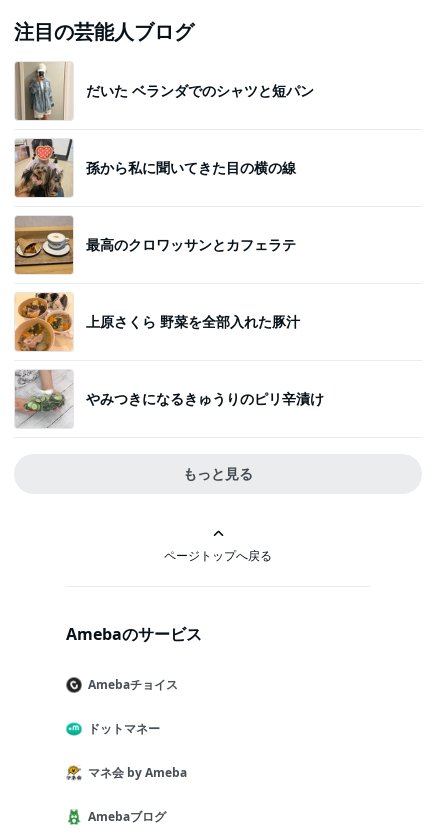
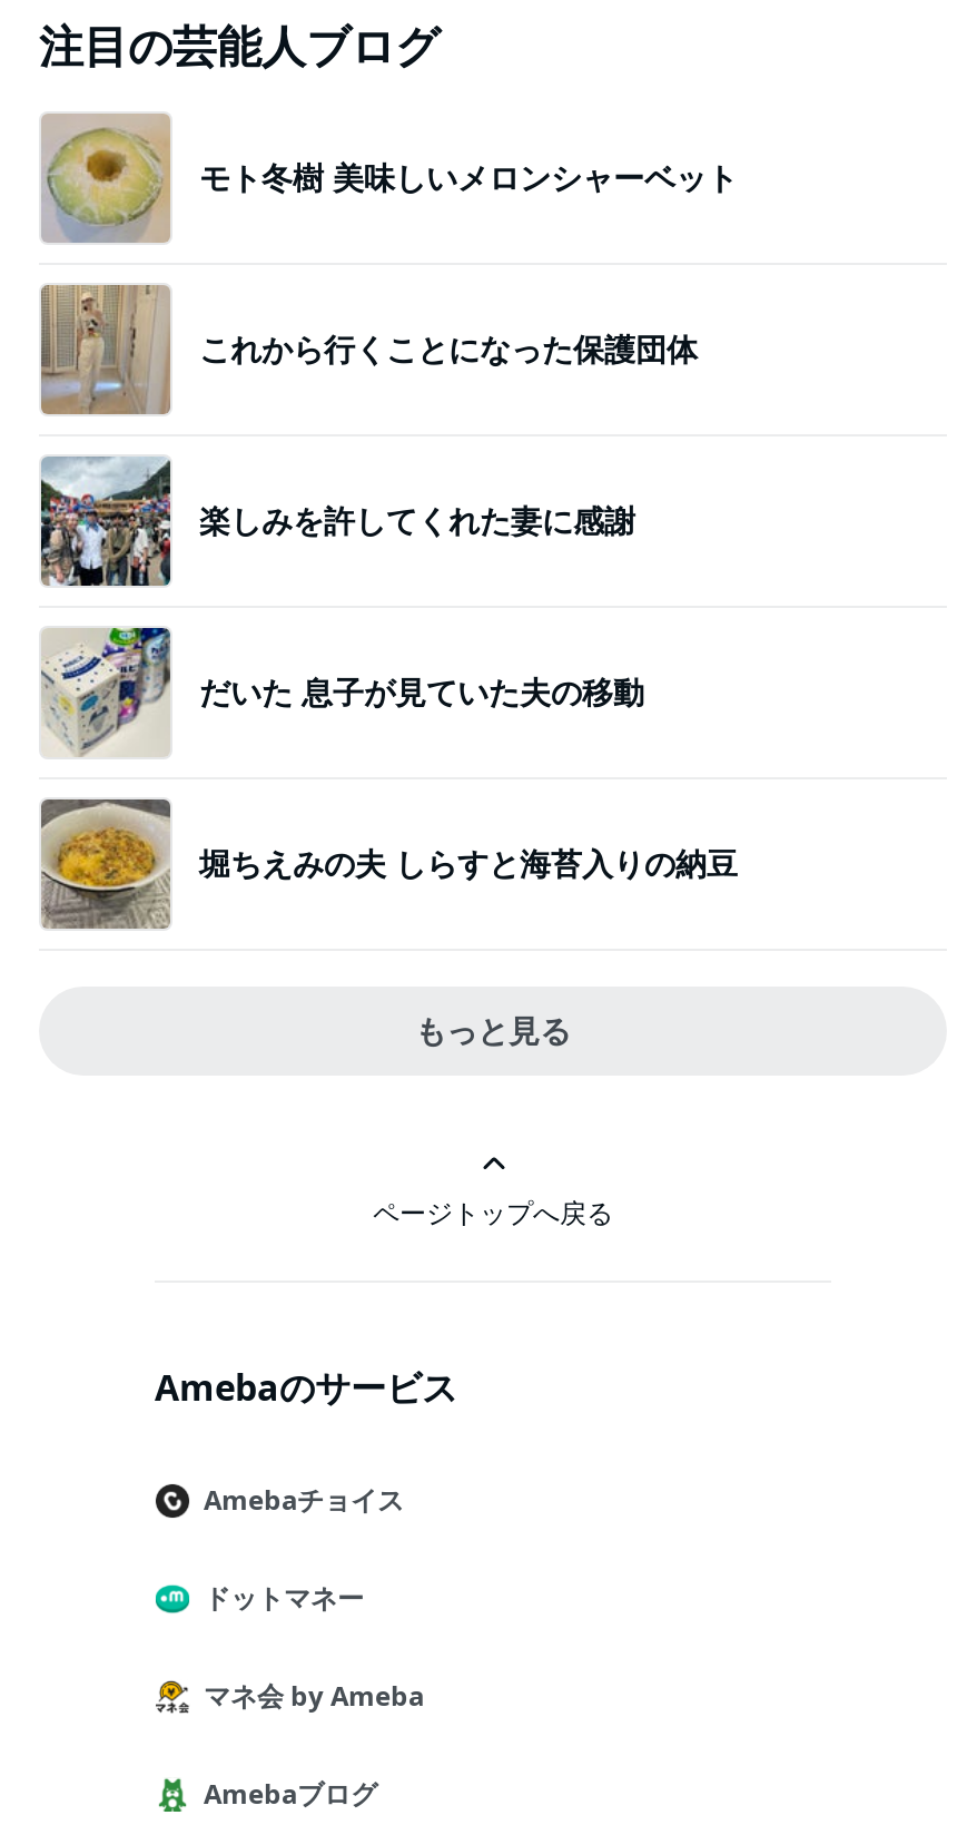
- [image]
- だいた ベランダでのシャツと短パン
+ [image]
+ モト冬樹 美味しいメロンシャーベット

- [image]
- 孫から私に聞いてきた目の横の線
+ [image]
+ これから行くことになった保護団体

- [image]
- 最高のクロワッサンとカフェラテ
+ [image]
+ 楽しみを許してくれた妻に感謝

- [image]
- 上原さくら 野菜を全部入れた豚汁
+ [image]
+ だいた 息子が見ていた夫の移動

- [image]
- やみつきになるきゅうりのピリ辛漬け
+ [image]
+ 堀ちえみの夫 しらすと海苔入りの納豆
